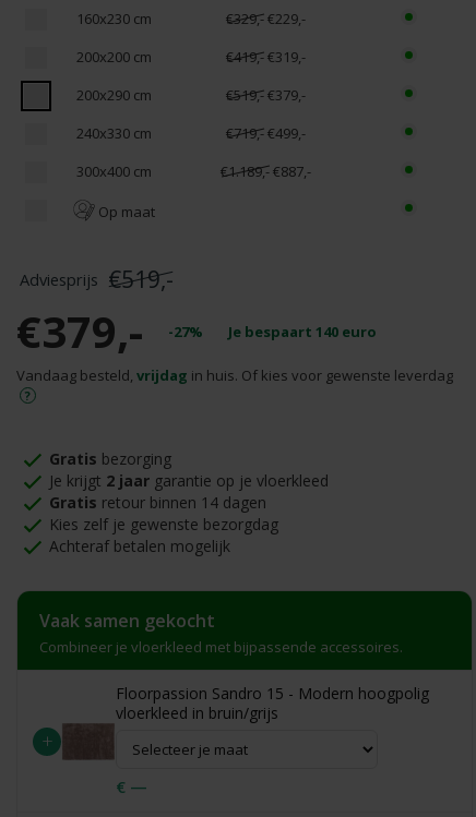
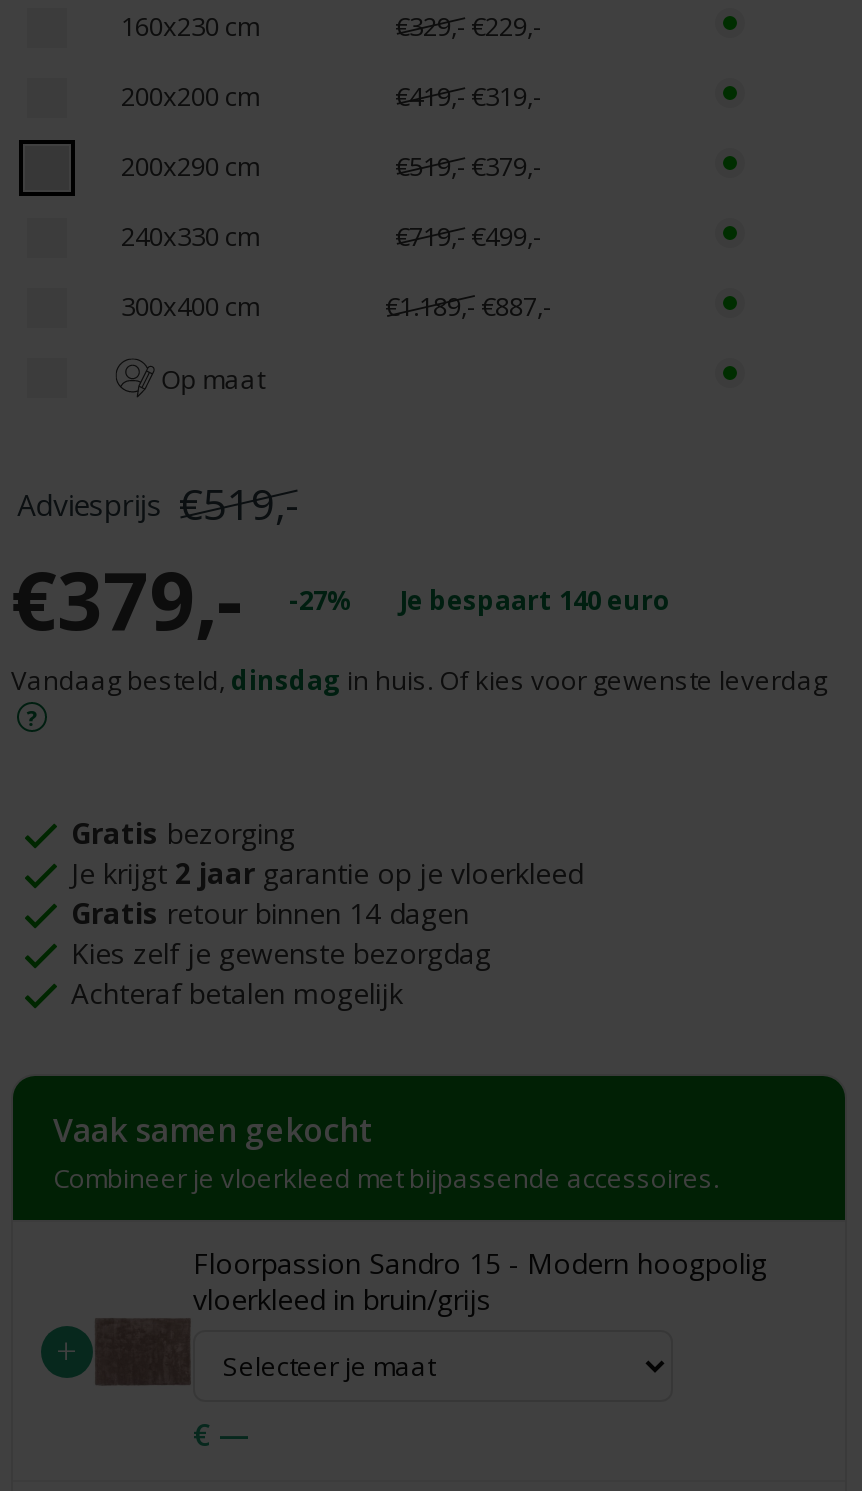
- Vandaag besteld, vrijdag in huis. Of kies voor gewenste leverdag
+ Vandaag besteld, dinsdag in huis. Of kies voor gewenste leverdag
